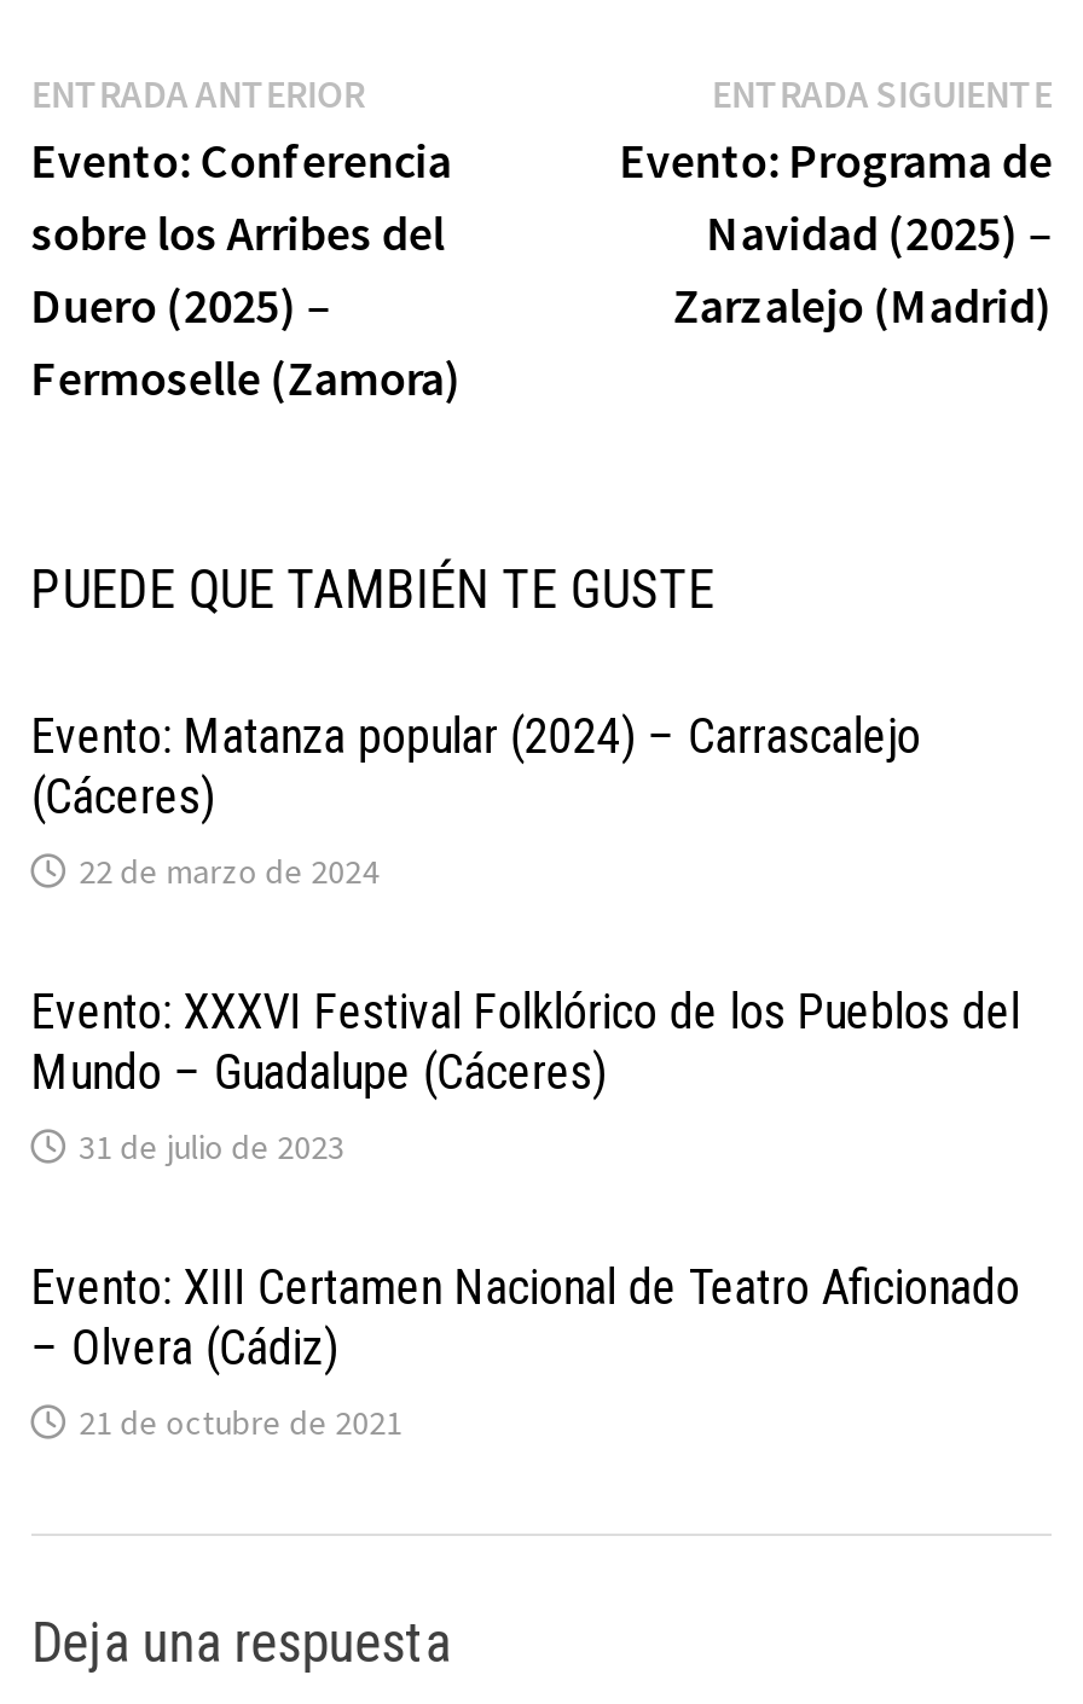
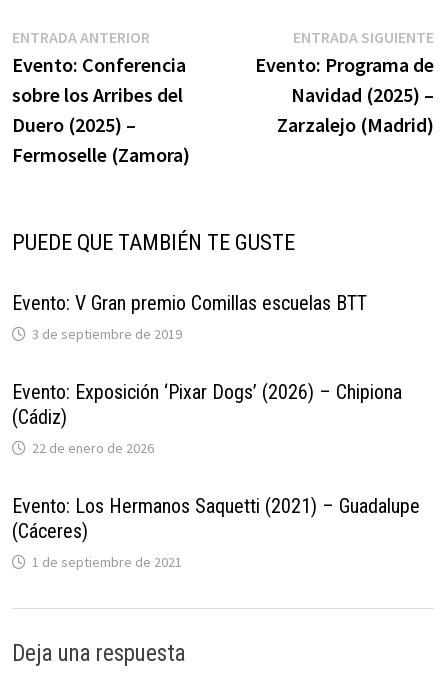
- Evento: Matanza popular (2024) – Carrascalejo
+ Evento: V Gran premio Comillas escuelas BTT
+ 3 de septiembre de 2019
+ Evento: Exposición ‘Pixar Dogs’ (2026) – Chipiona
+ (Cádiz)
+ 22 de enero de 2026
+ Evento: Los Hermanos Saquetti (2021) – Guadalupe

moved down: (Cáceres)

- 22 de marzo de 2024
- Evento: XXXVI Festival Folklórico de los Pueblos del
- Mundo – Guadalupe (Cáceres)
- 31 de julio de 2023
- Evento: XIII Certamen Nacional de Teatro Aficionado
- – Olvera (Cádiz)
- 21 de octubre de 2021
+ 1 de septiembre de 2021
